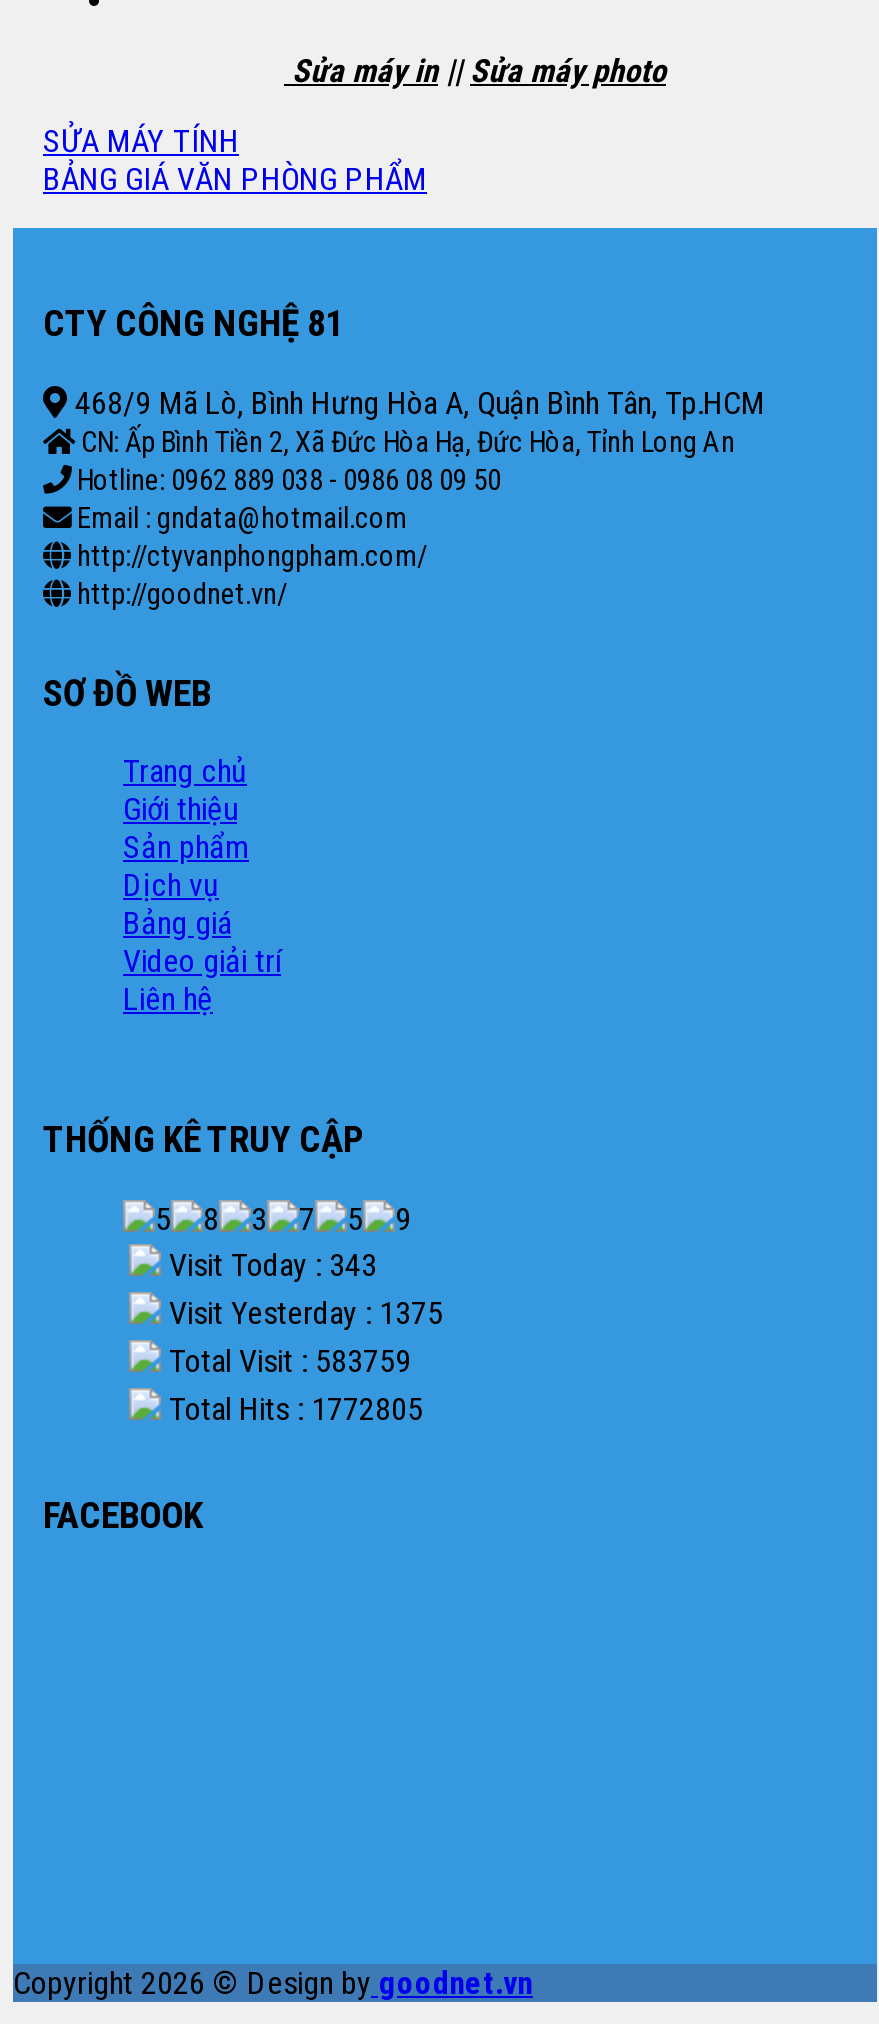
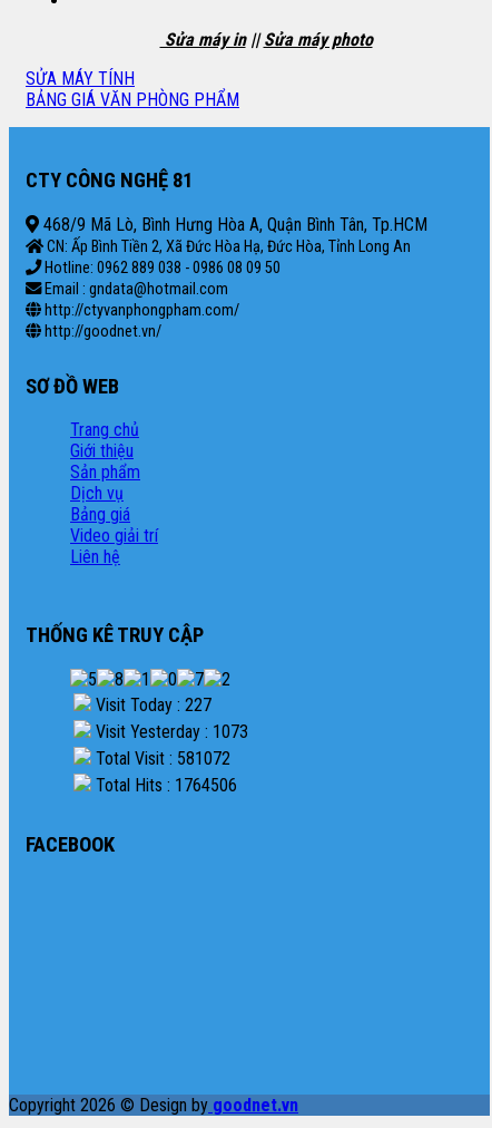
- Visit Today : 343
+ Visit Today : 227

- Visit Yesterday : 1375
+ Visit Yesterday : 1073

- Total Visit : 583759
+ Total Visit : 581072

- Total Hits : 1772805
+ Total Hits : 1764506
